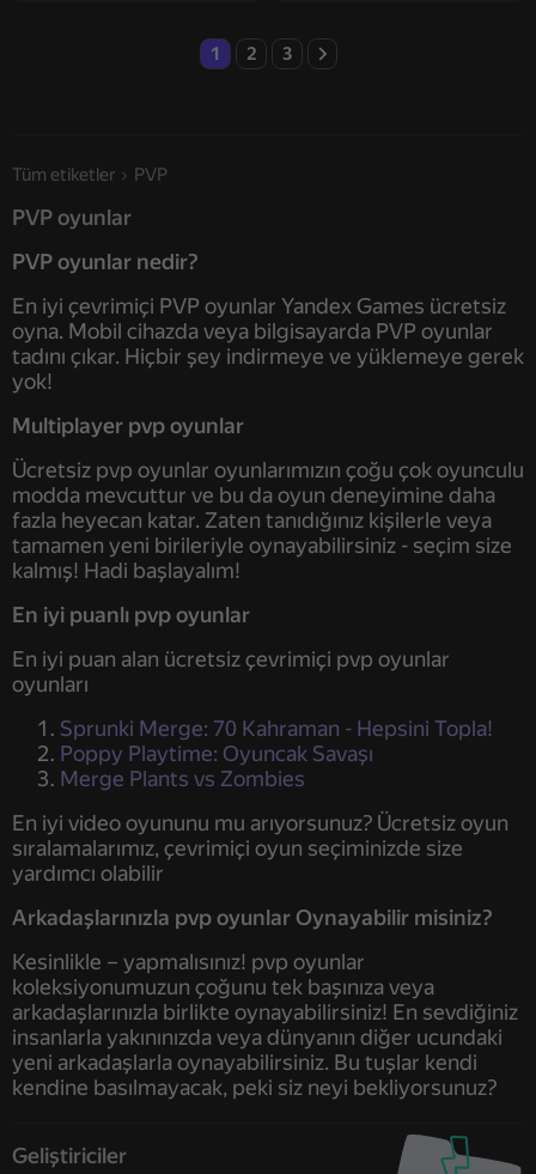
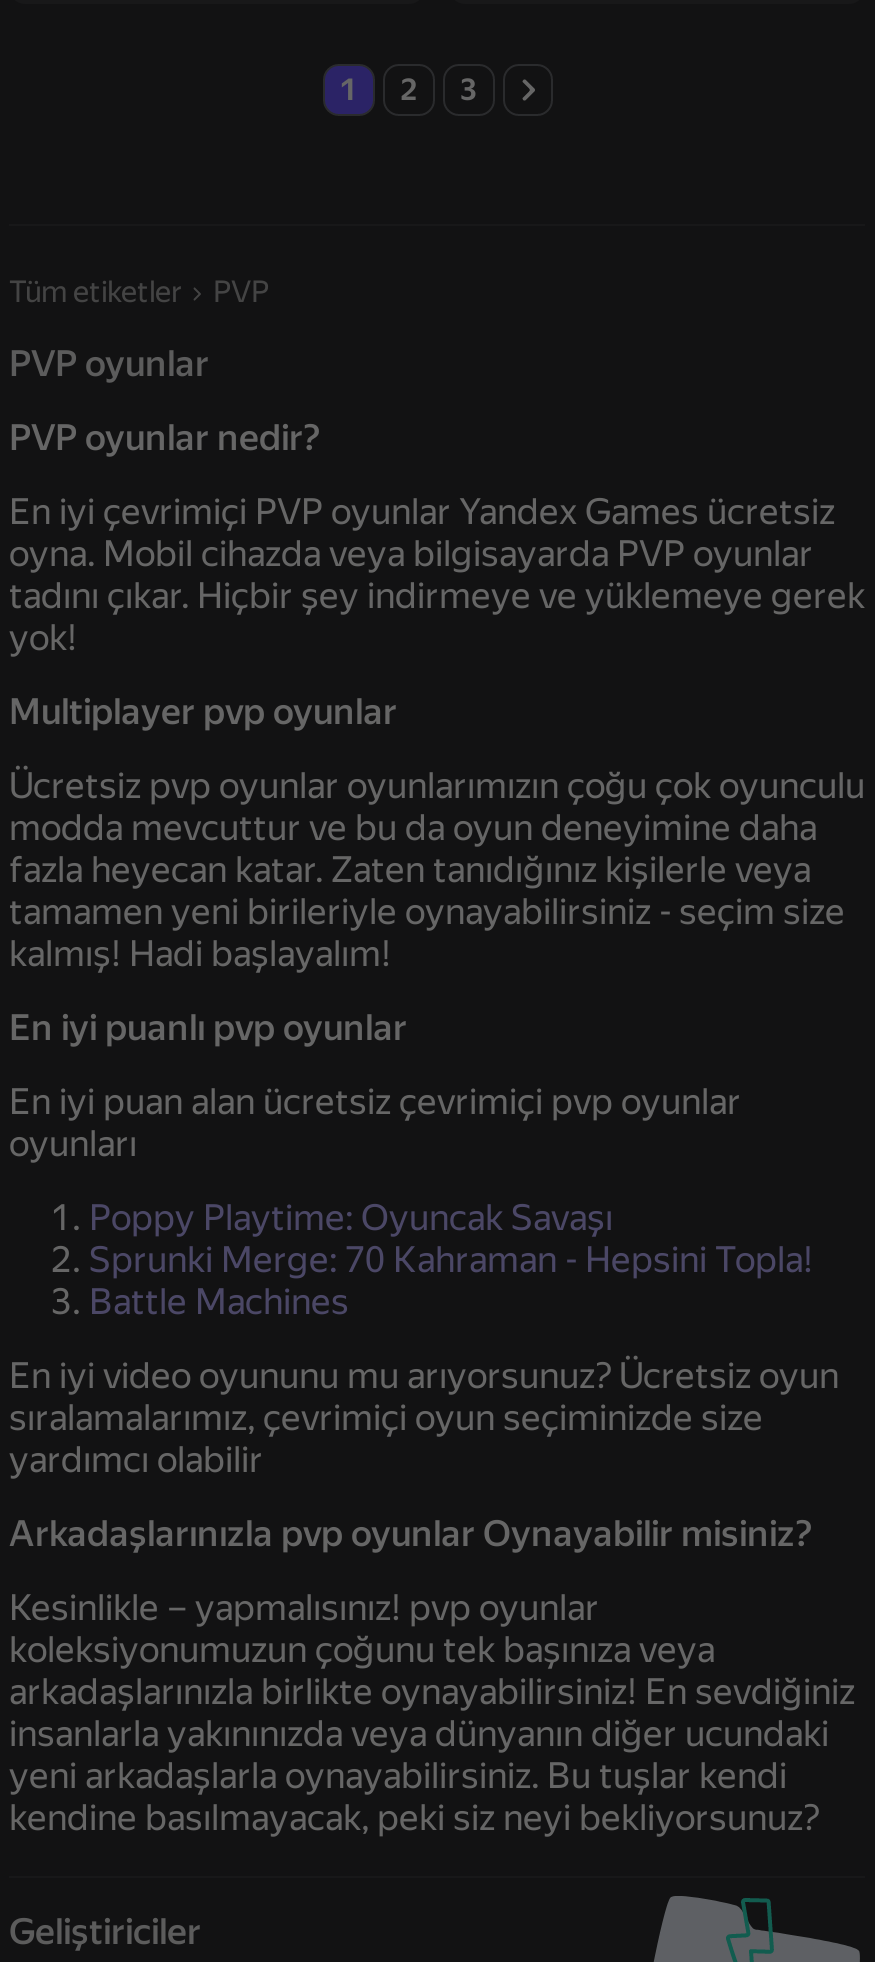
moved down: Sprunki Merge: 70 Kahraman - Hepsini Topla!

moved up: Poppy Playtime: Oyuncak Savaşı

- Merge Plants vs Zombies
+ Battle Machines
